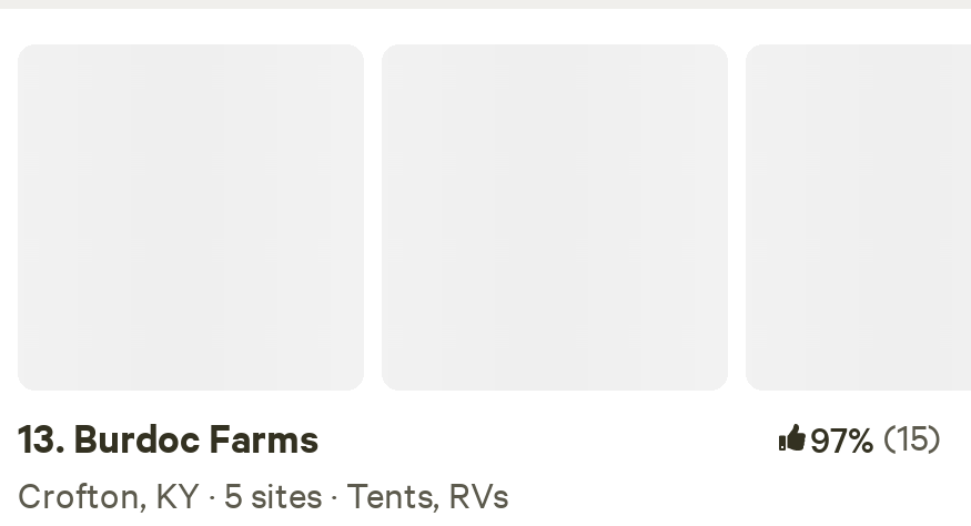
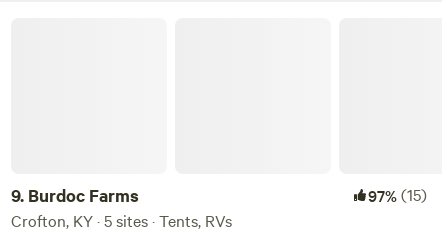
- 13. Burdoc Farms
+ 9. Burdoc Farms
